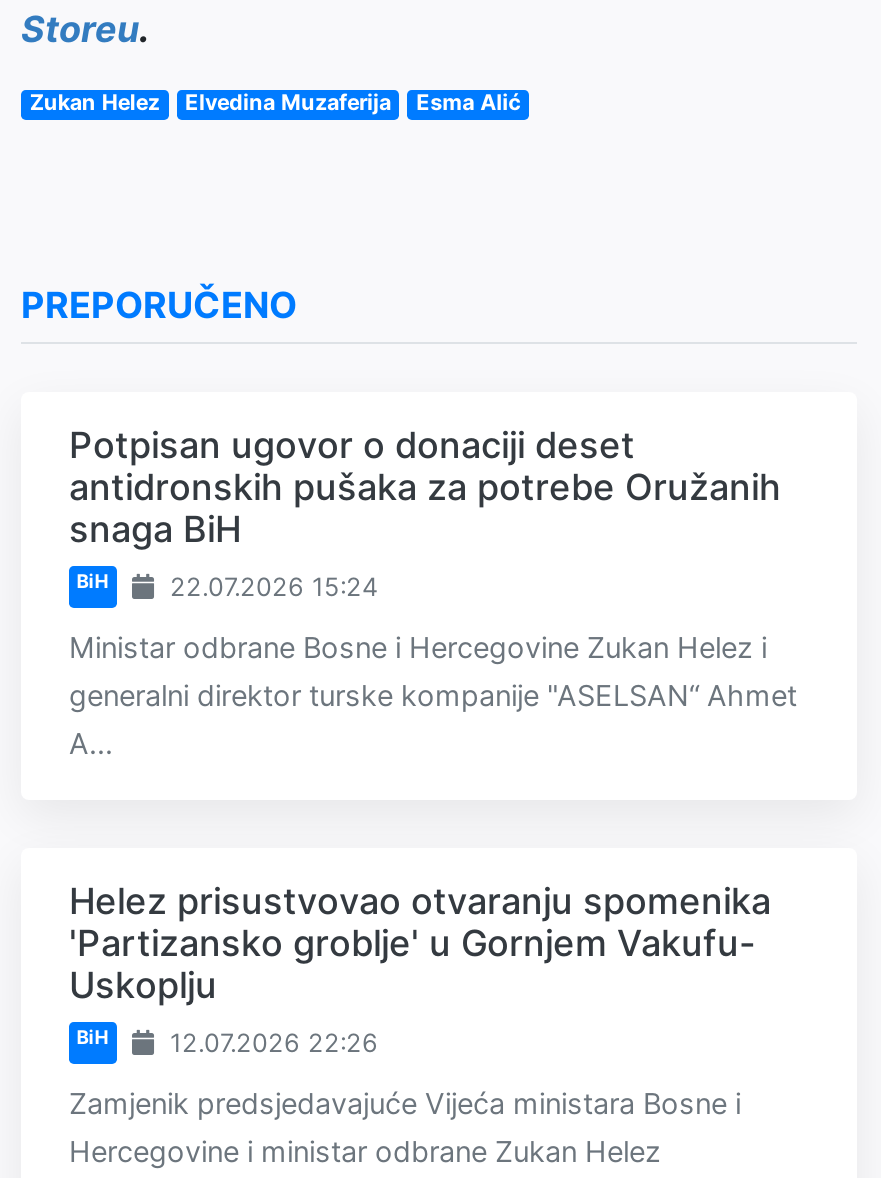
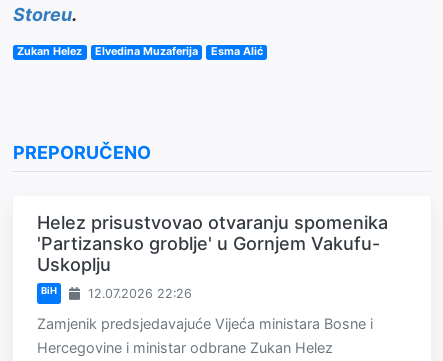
- Potpisan ugovor o donaciji deset
- antidronskih pušaka za potrebe Oružanih
- snaga BiH
- BiH
- 22.07.2026 15:24
- Ministar odbrane Bosne i Hercegovine Zukan Helez i
- generalni direktor turske kompanije "ASELSAN“ Ahmet
- A...
